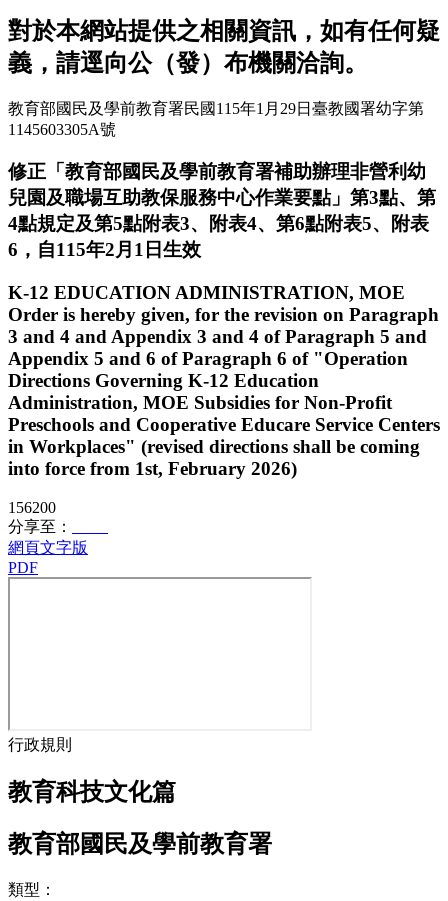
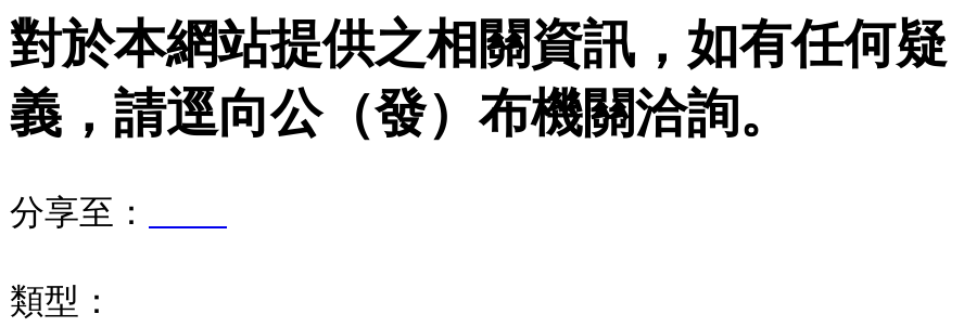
- 教育部國民及學前教育署民國115年1月29日臺教國署幼字第
- 1145603305A號
- 修正「教育部國民及學前教育署補助辦理非營利幼
- 兒園及職場互助教保服務中心作業要點」第3點、第
- 4點規定及第5點附表3、附表4、第6點附表5、附表
- 6，自115年2月1日生效
- K-12 EDUCATION ADMINISTRATION, MOE
- Order is hereby given, for the revision on Paragraph
- 3 and 4 and Appendix 3 and 4 of Paragraph 5 and
- Appendix 5 and 6 of Paragraph 6 of "Operation
- Directions Governing K-12 Education
- Administration, MOE Subsidies for Non-Profit
- Preschools and Cooperative Educare Service Centers
- in Workplaces" (revised directions shall be coming
- into force from 1st, February 2026)
- 156200

- 網頁文字版
- PDF

- 行政規則
- 教育科技文化篇
- 教育部國民及學前教育署
